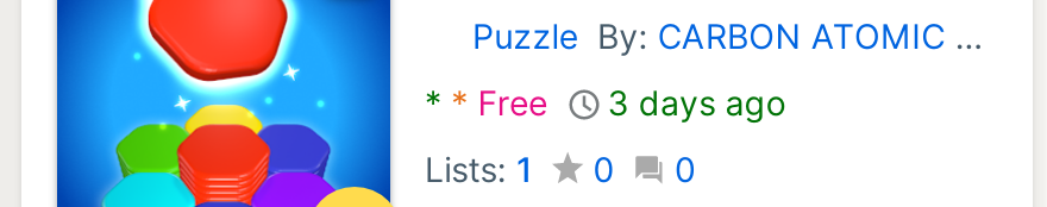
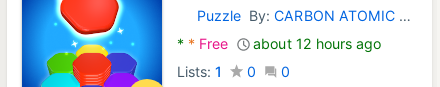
- 3 days ago
+ about 12 hours ago
